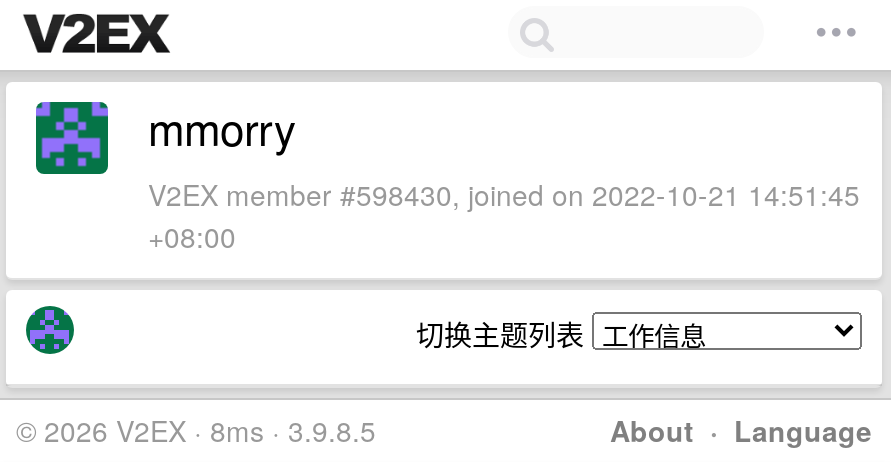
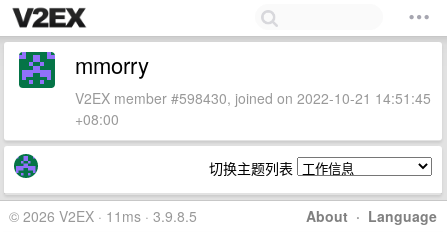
- © 2026 V2EX · 8ms · 3.9.8.5
+ © 2026 V2EX · 11ms · 3.9.8.5
